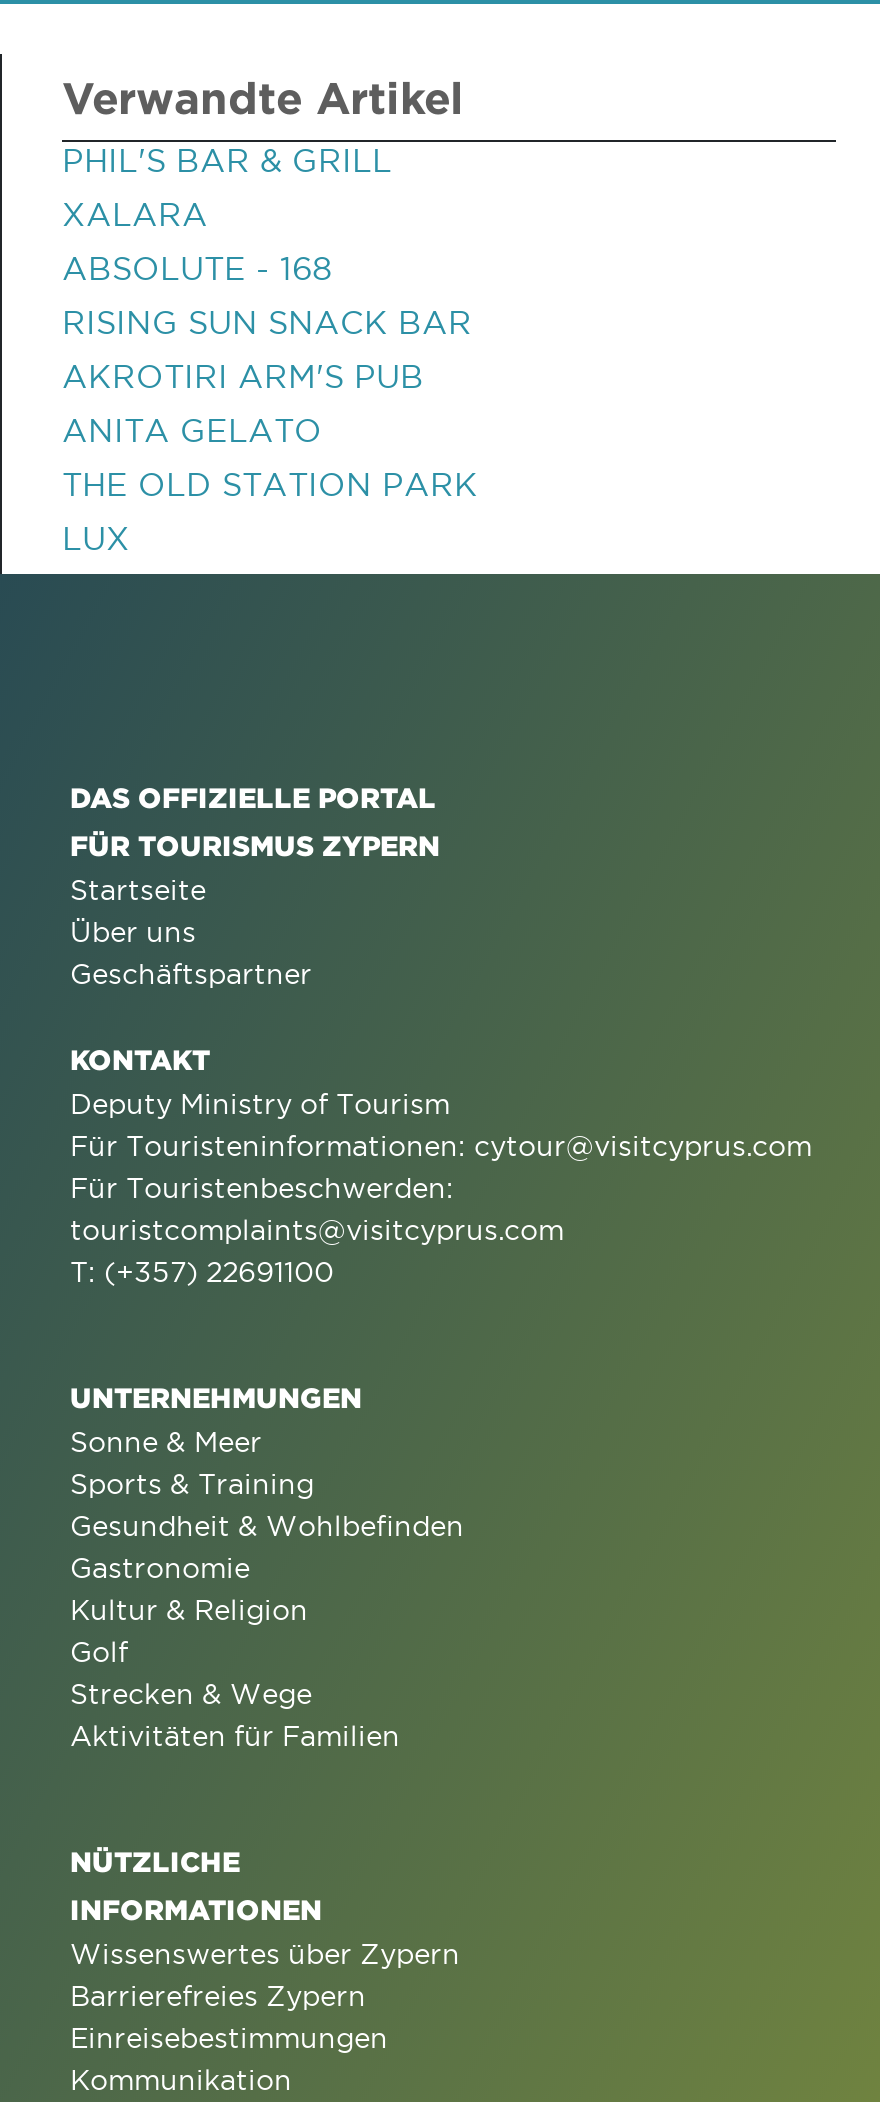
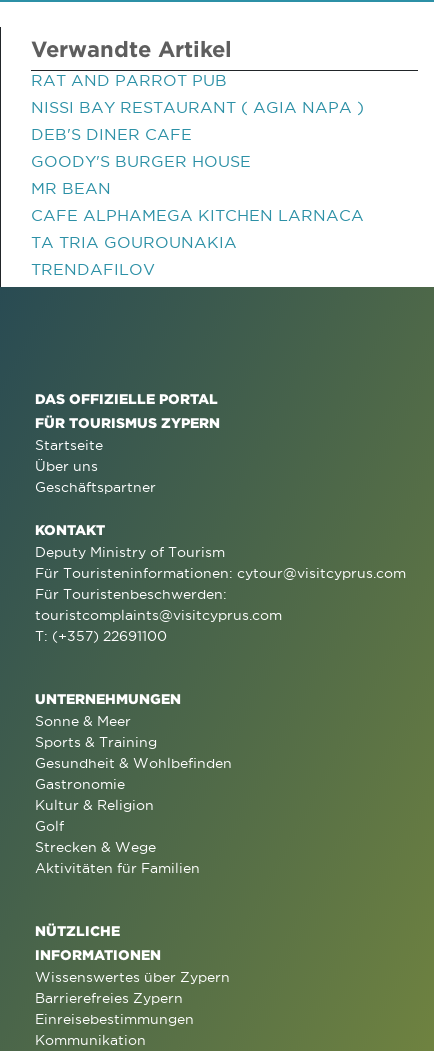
- PHIL'S BAR & GRILL
+ RAT AND PARROT PUB

- XALARA
+ NISSI BAY RESTAURANT ( AGIA NAPA )

- ABSOLUTE - 168
+ DEB'S DINER CAFE

- RISING SUN SNACK BAR
+ GOODY'S BURGER HOUSE

- AKROTIRI ARM'S PUB
+ MR BEAN

- ANITA GELATO
+ CAFE ALPHAMEGA KITCHEN LARNACA

- THE OLD STATION PARK
+ TA TRIA GOUROUNAKIA

- LUX
+ TRENDAFILOV
